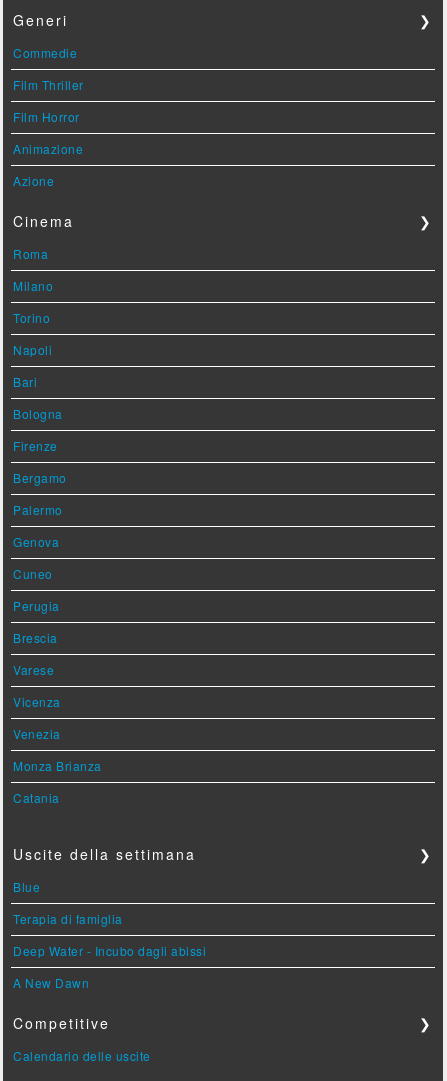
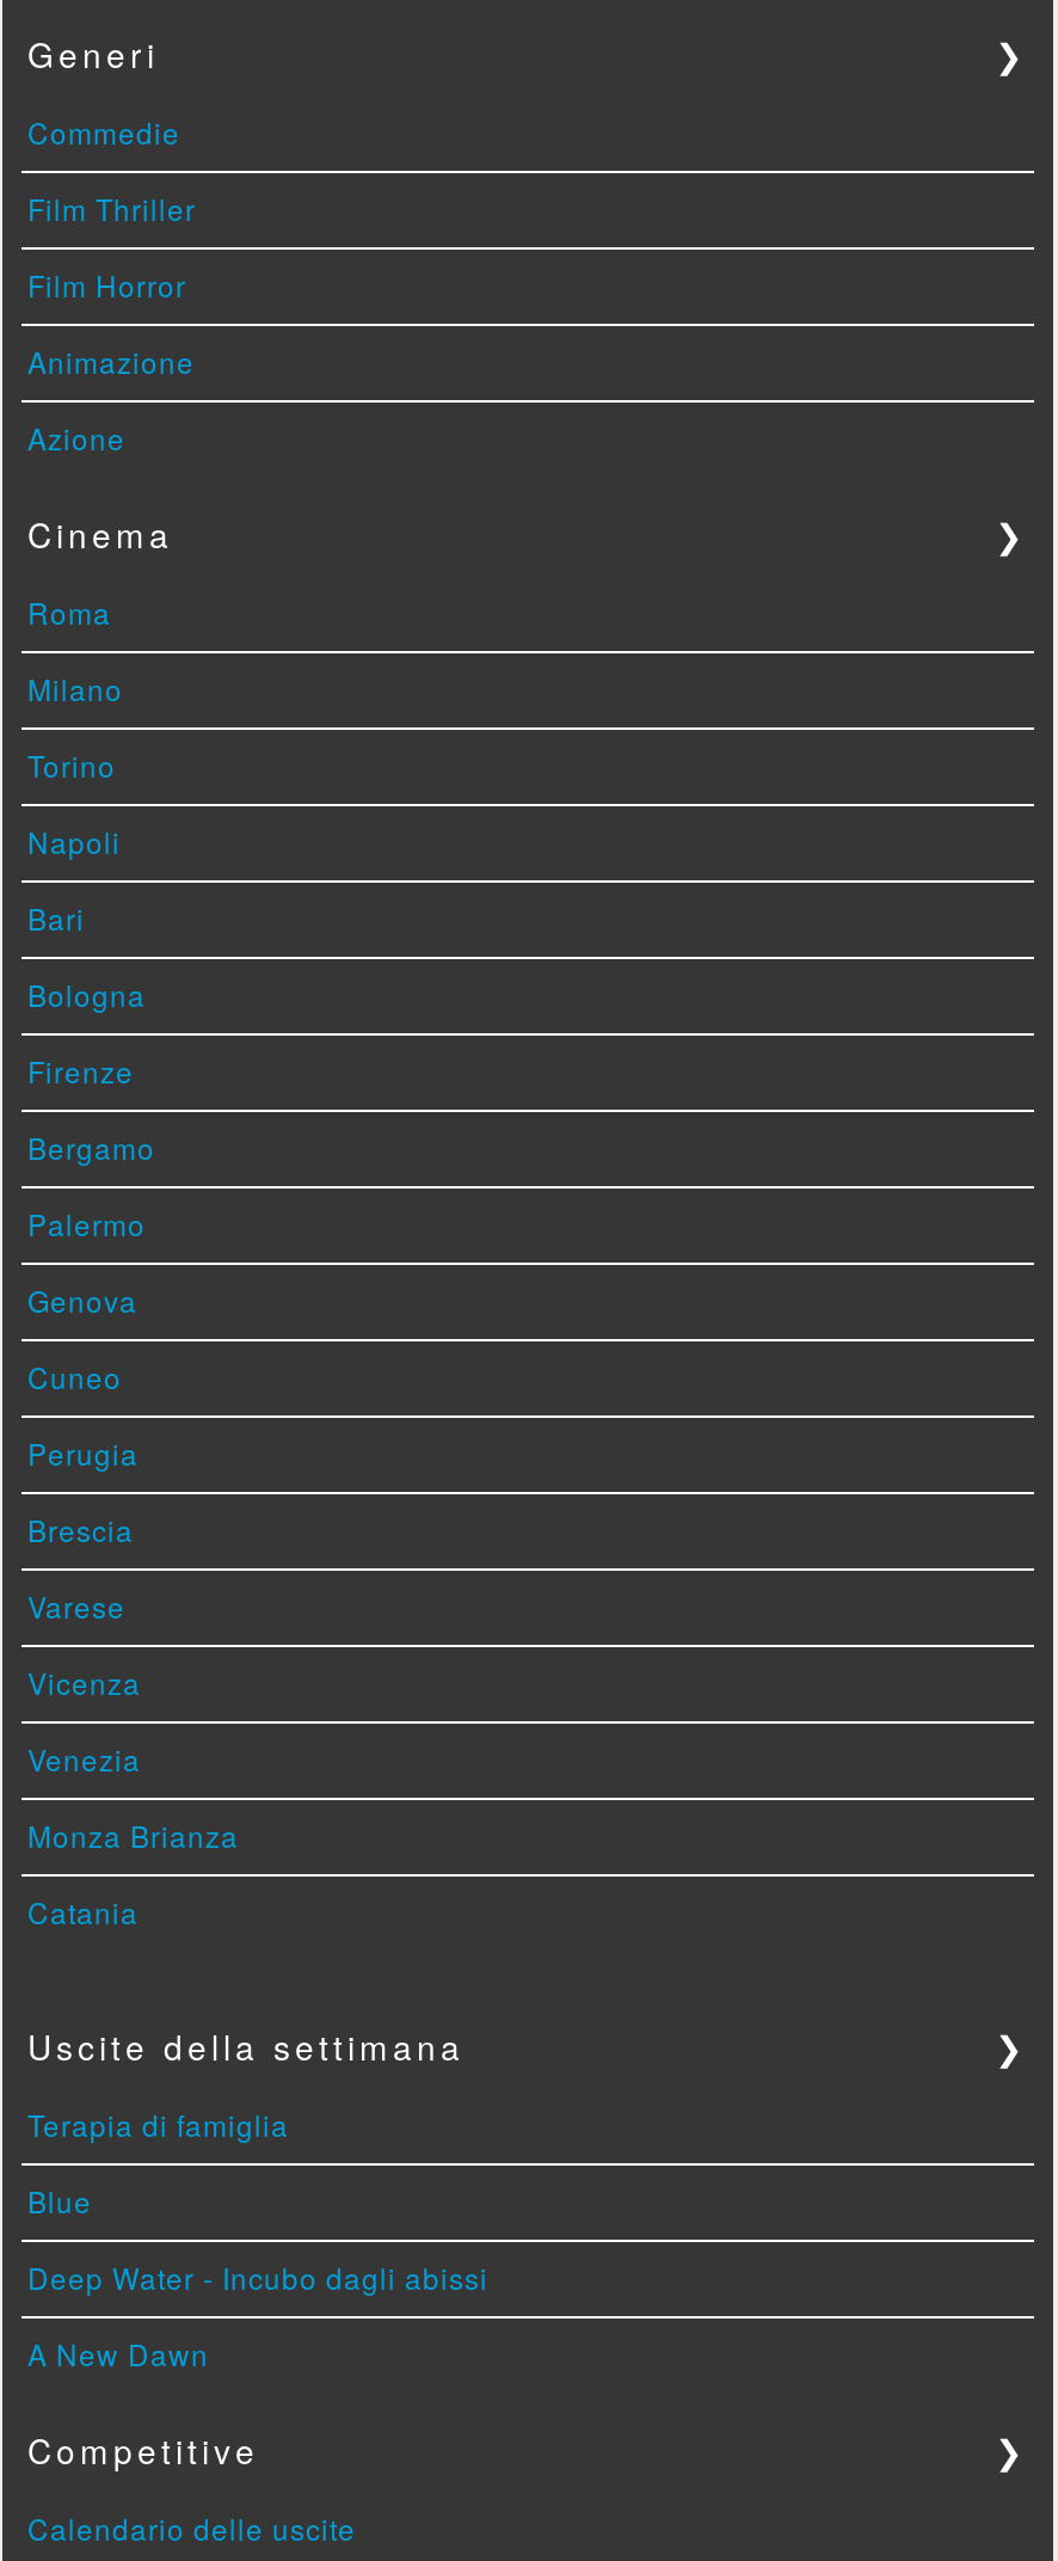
moved down: Blue

moved up: Terapia di famiglia
